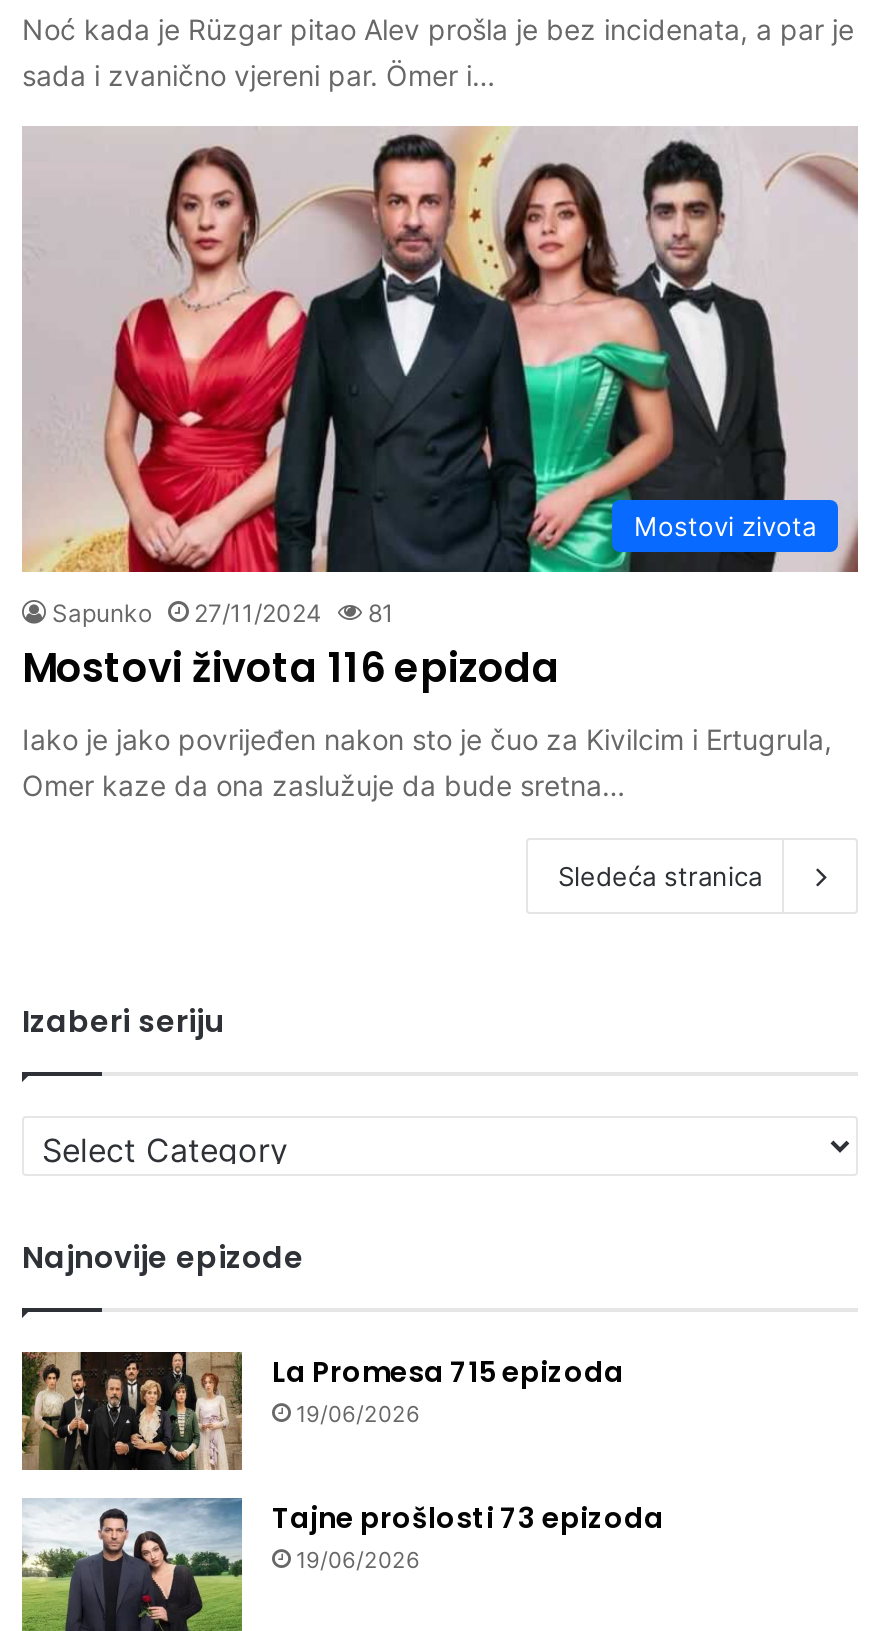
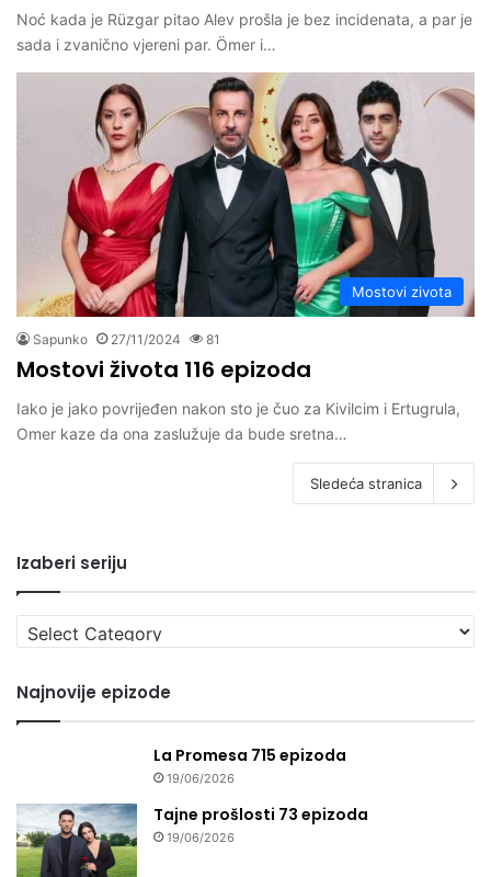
- [image]
